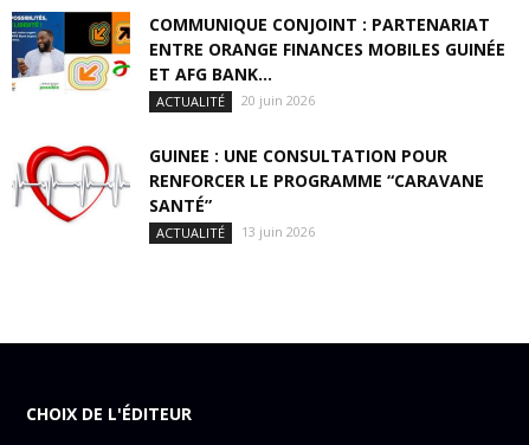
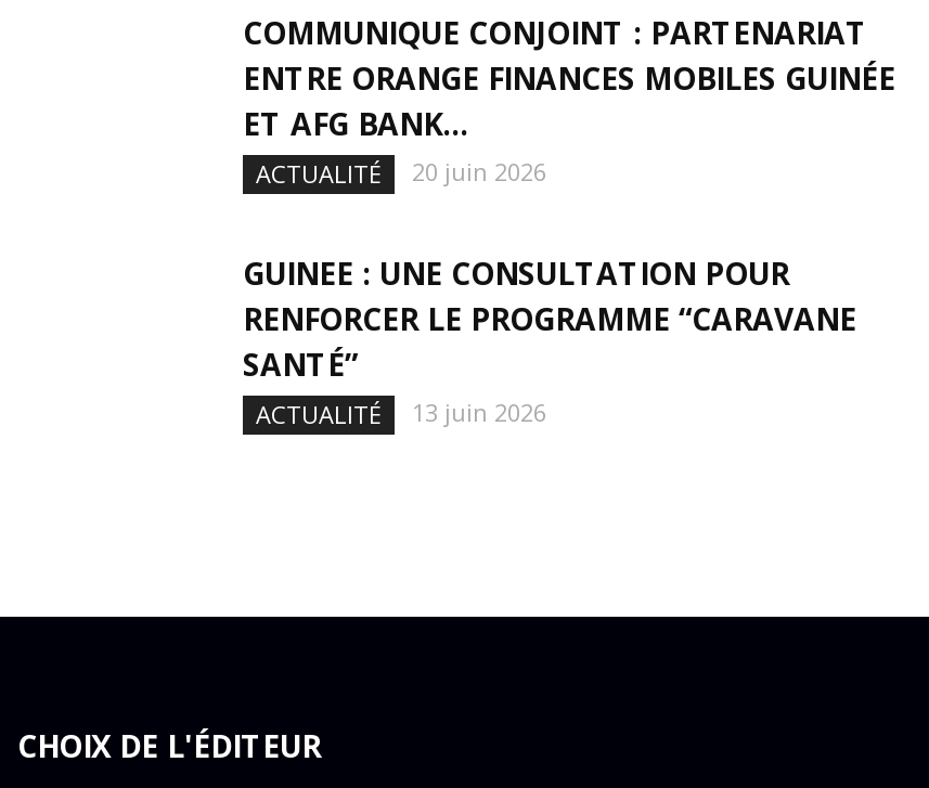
- [image]

- [image]
